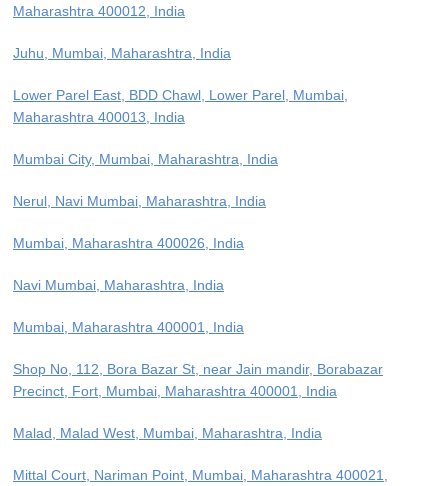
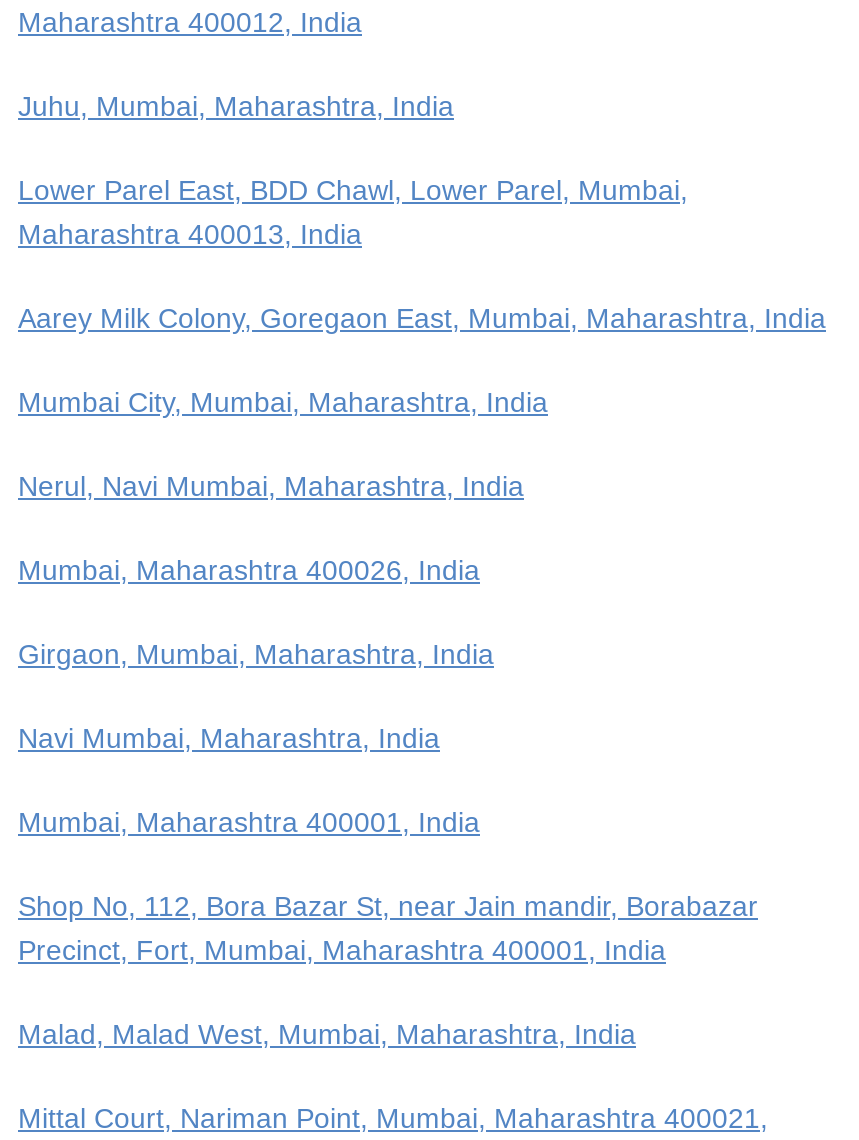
+ Aarey Milk Colony, Goregaon East, Mumbai, Maharashtra, India

+ Girgaon, Mumbai, Maharashtra, India
